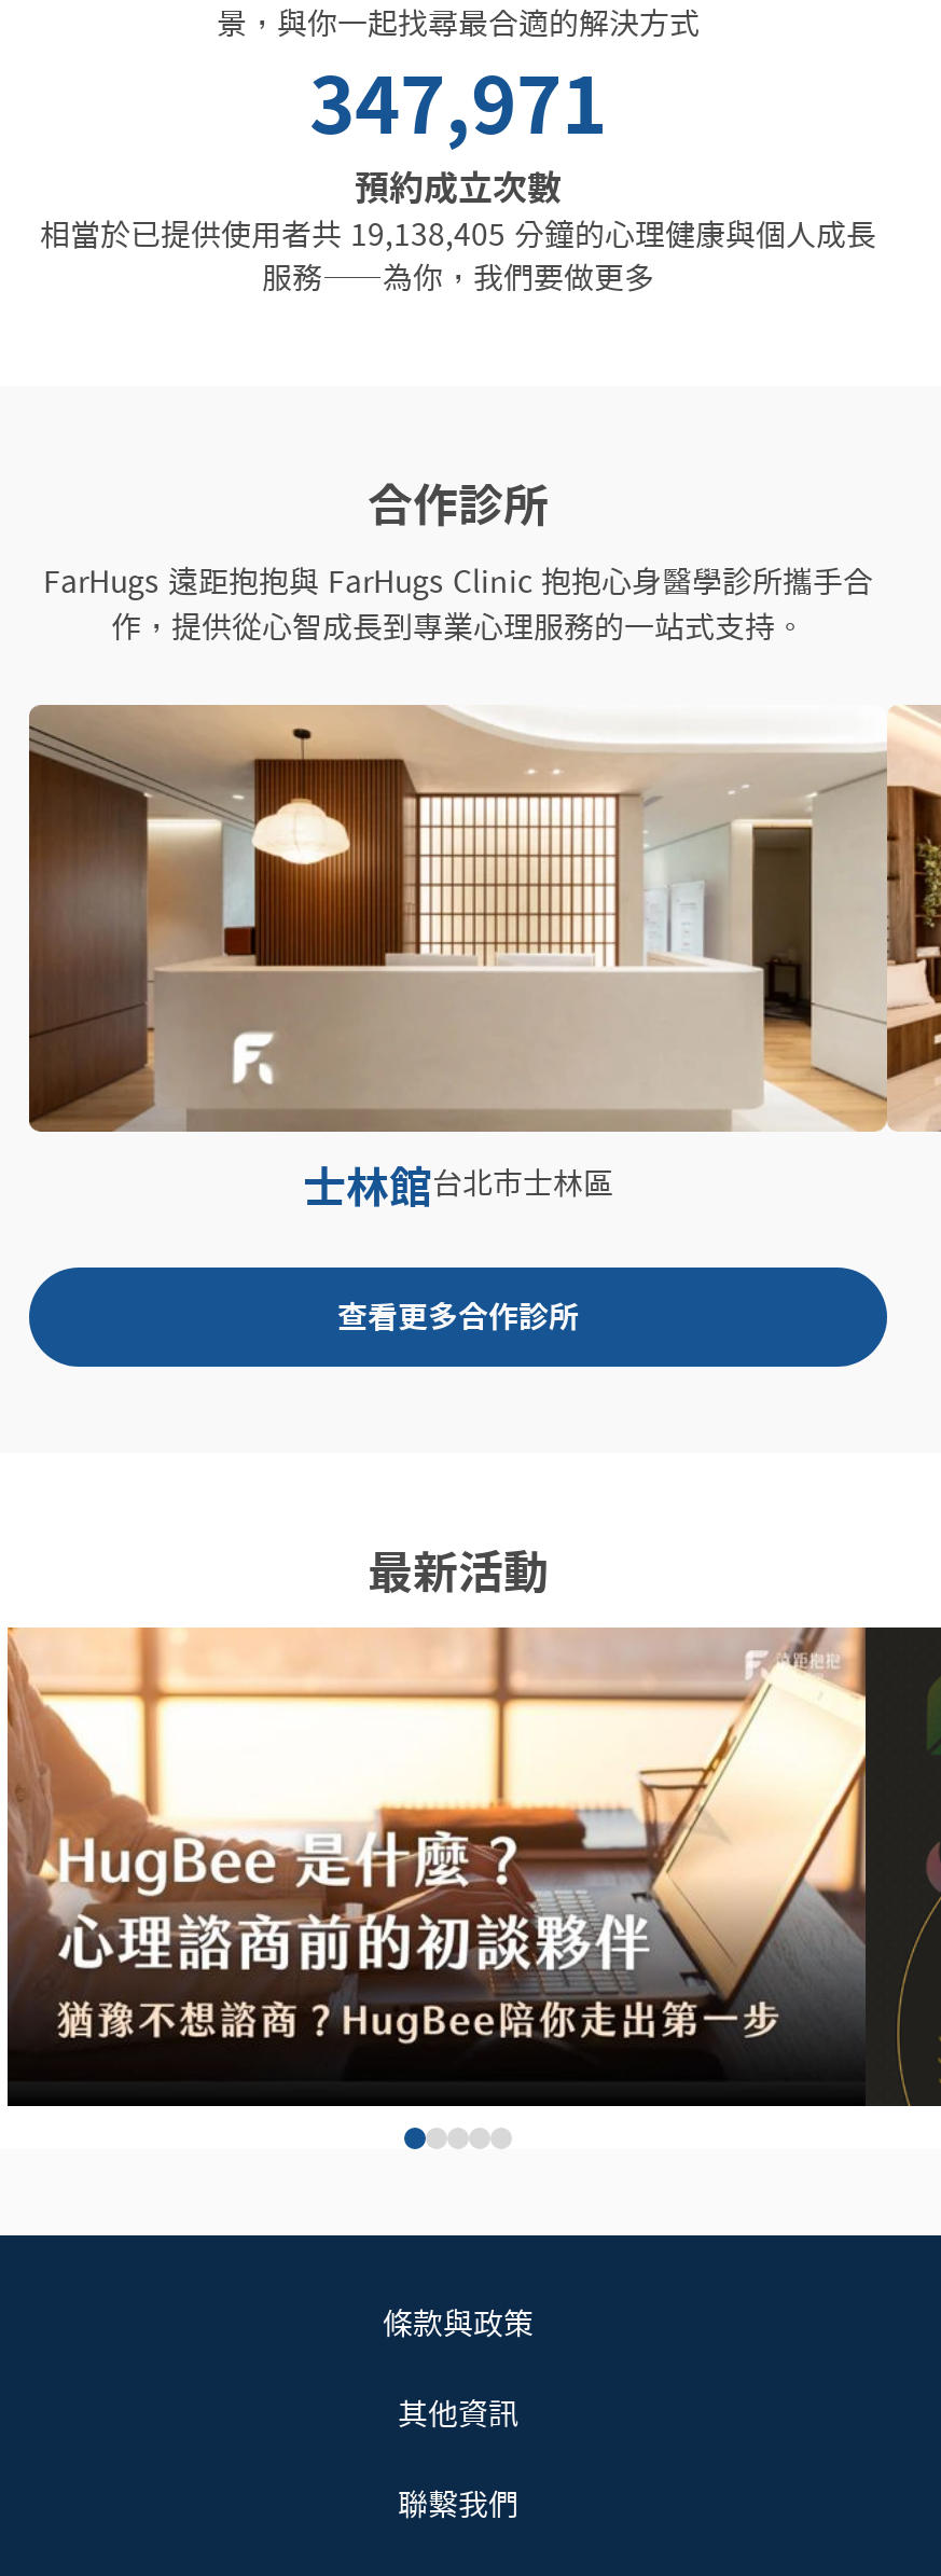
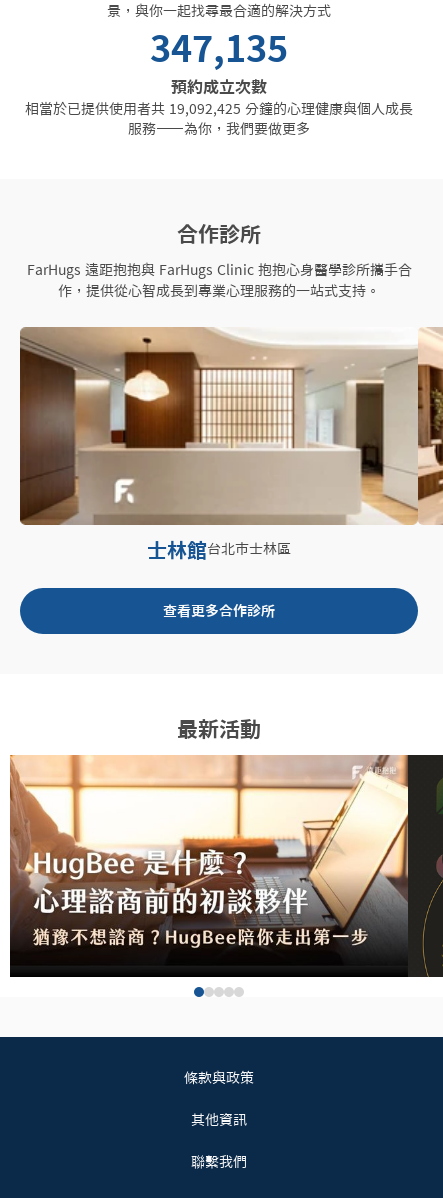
- 347,971
+ 347,135

- 相當於已提供使用者共19,138,405 分鐘的心理健康與個人成長
+ 相當於已提供使用者共19,092,425 分鐘的心理健康與個人成長
